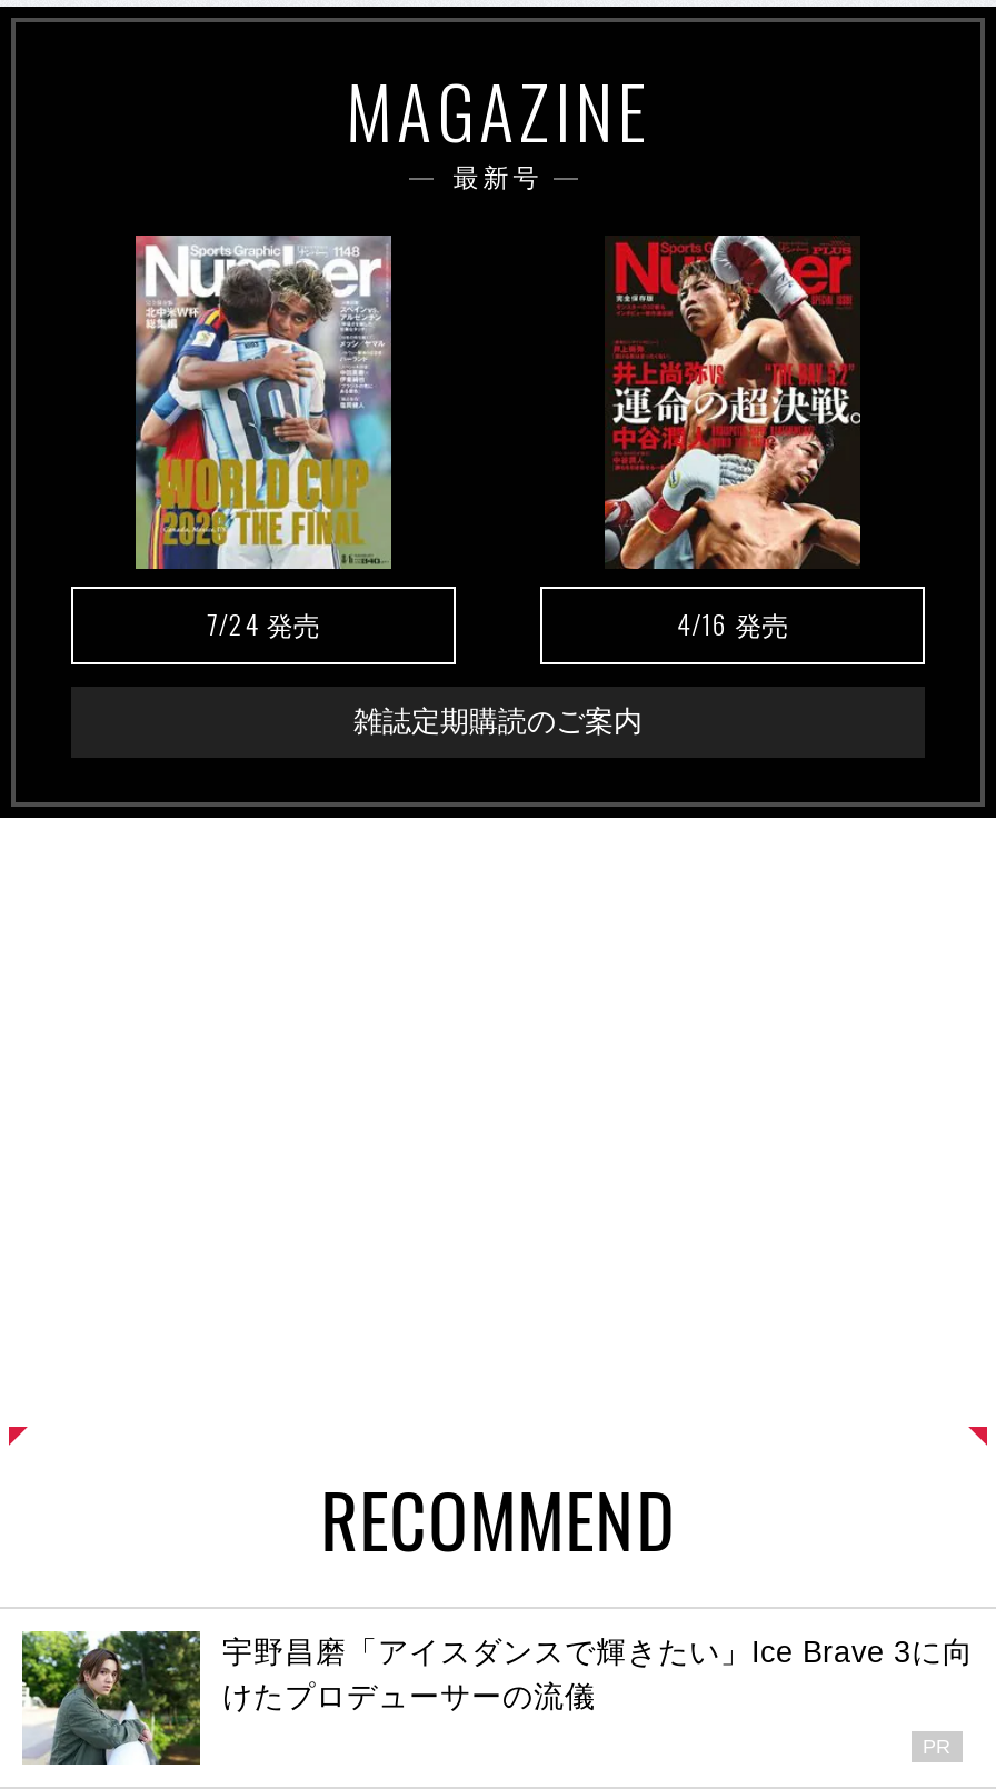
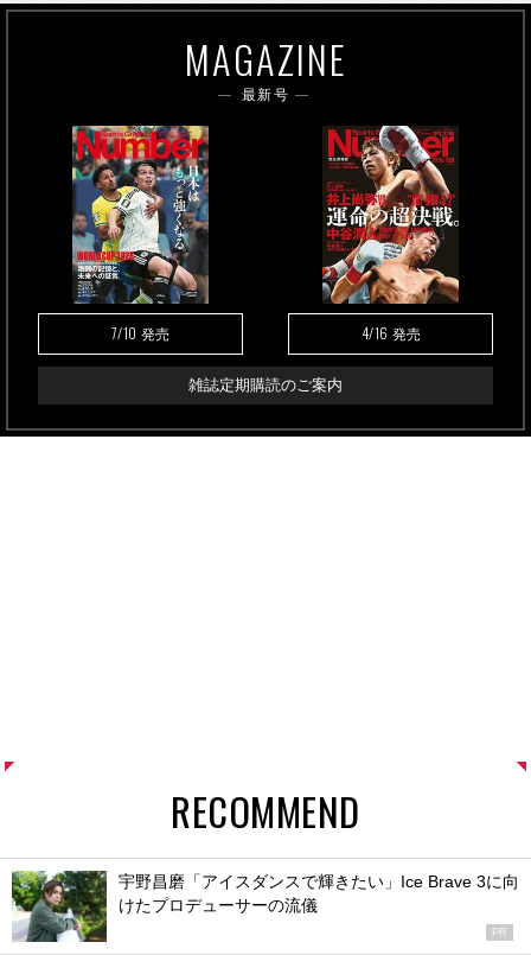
- [image]
- 7/24発売
+ [image]
+ 7/10発売
